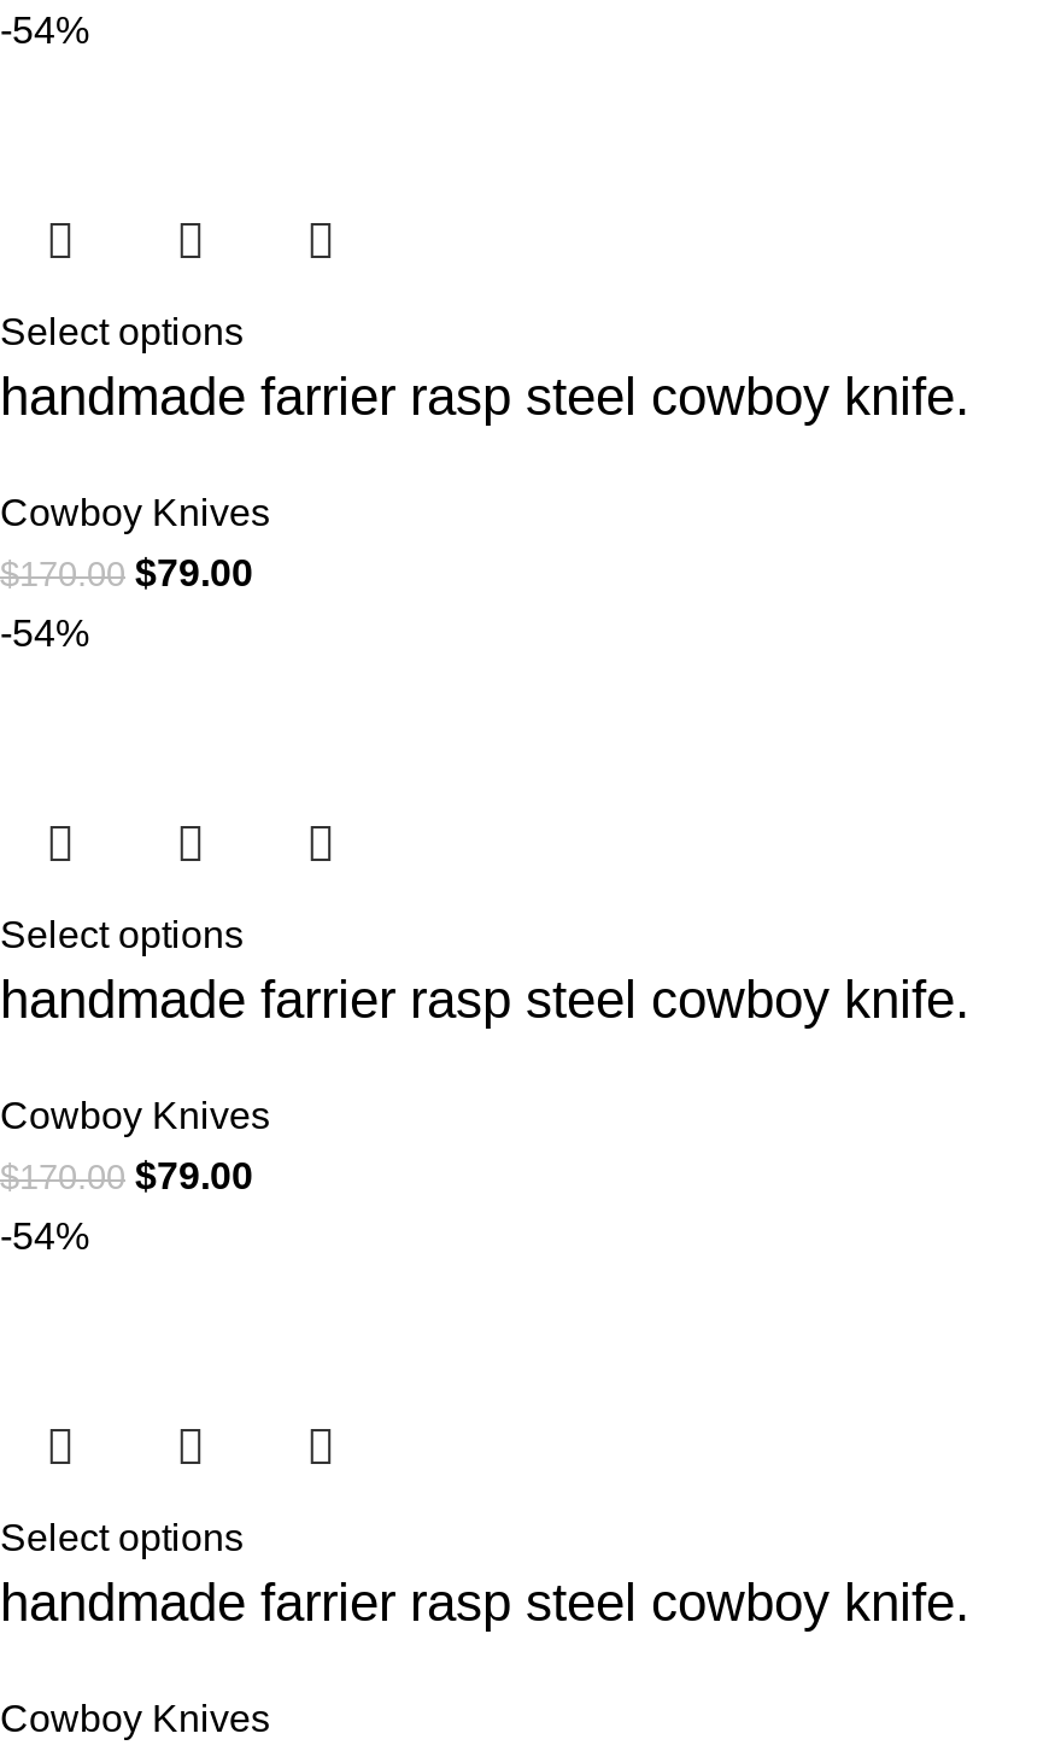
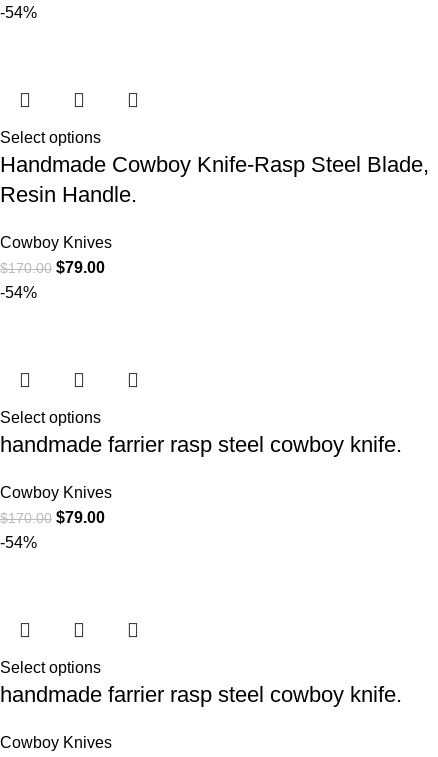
- handmade farrier rasp steel cowboy knife.
+ Handmade Cowboy Knife-Rasp Steel Blade,
+ Resin Handle.
